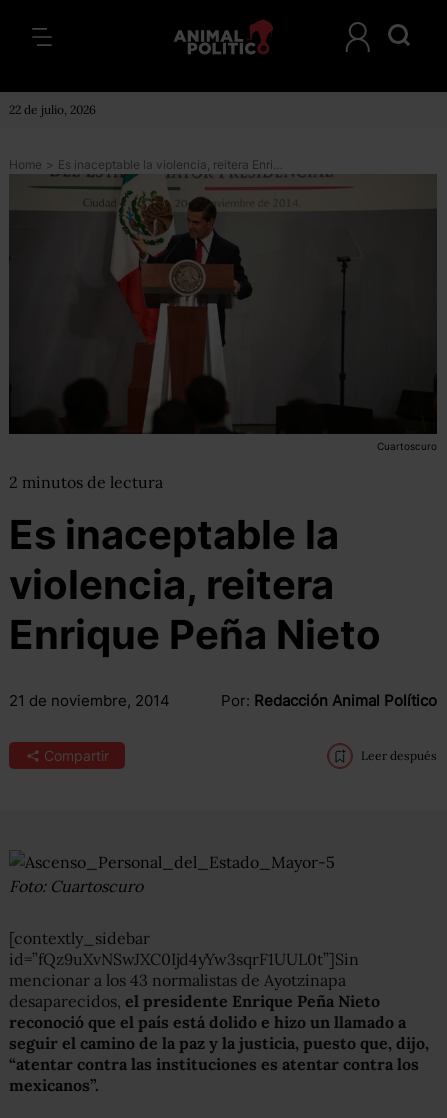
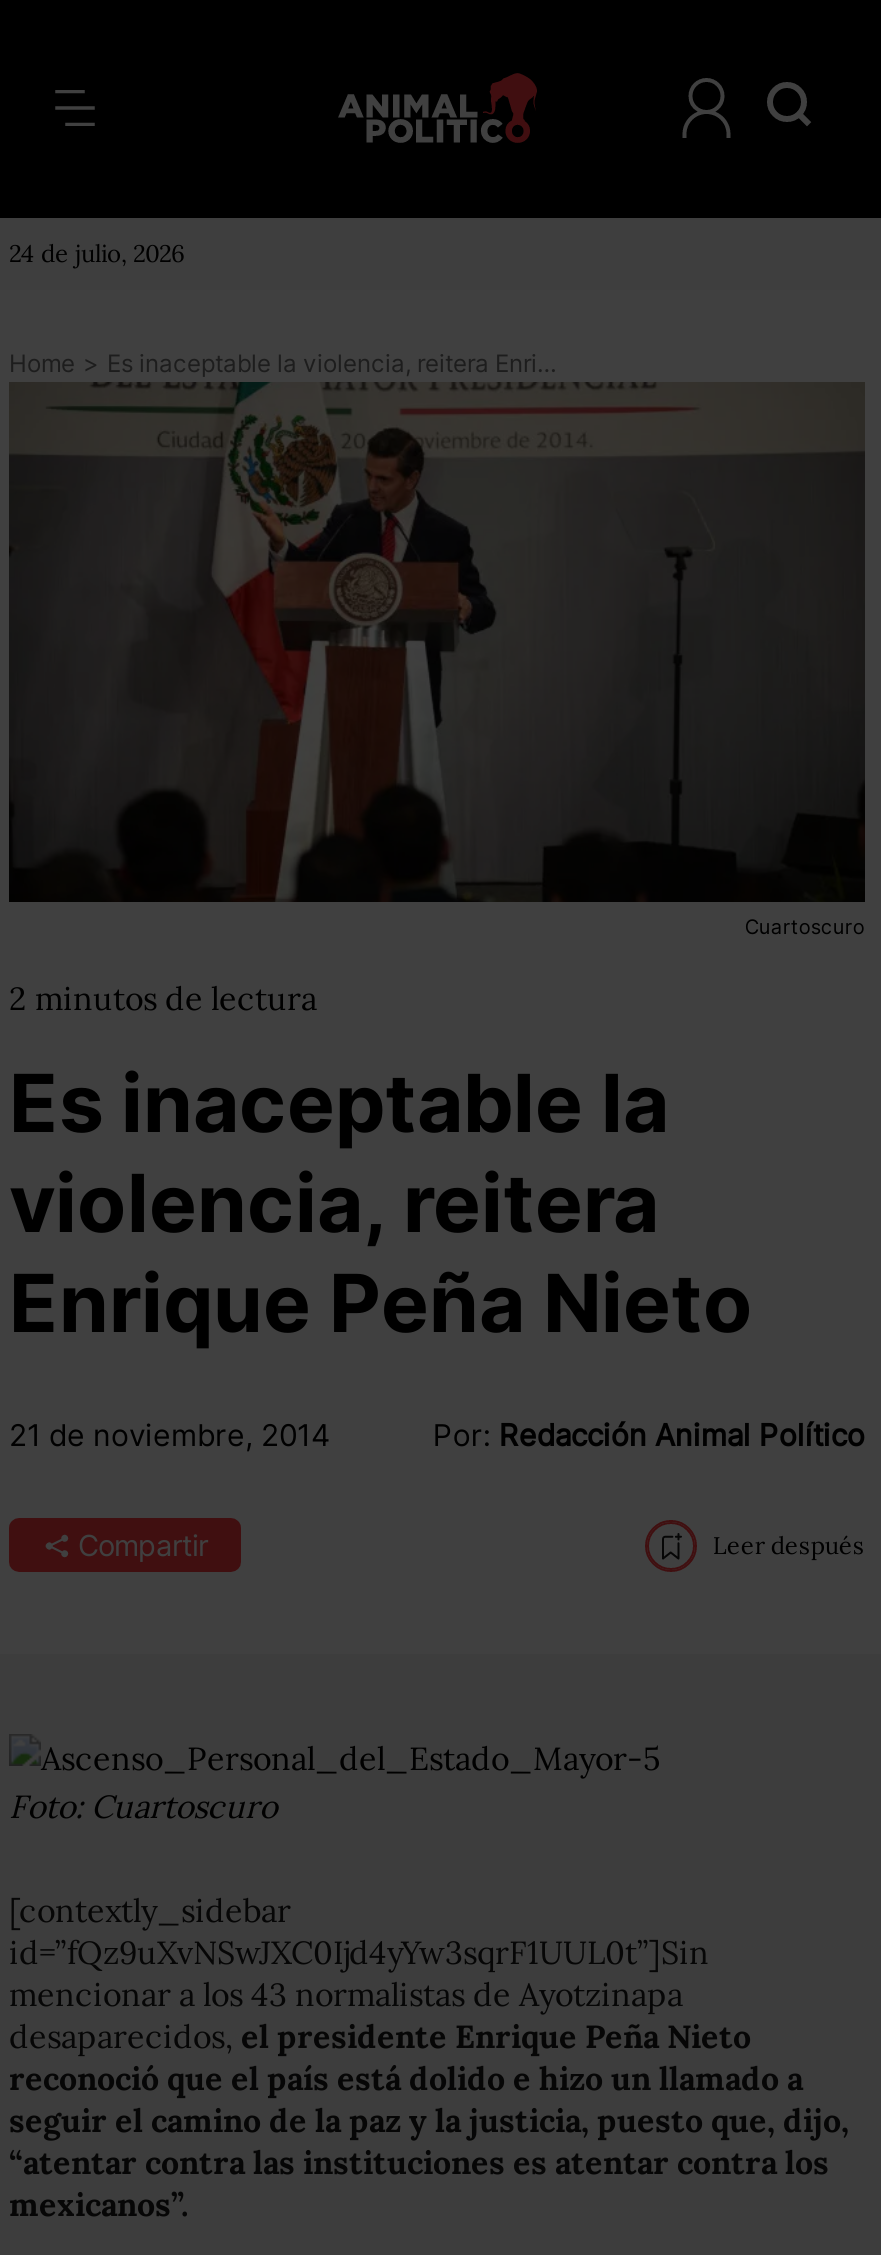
- 22 de julio, 2026
+ 24 de julio, 2026
